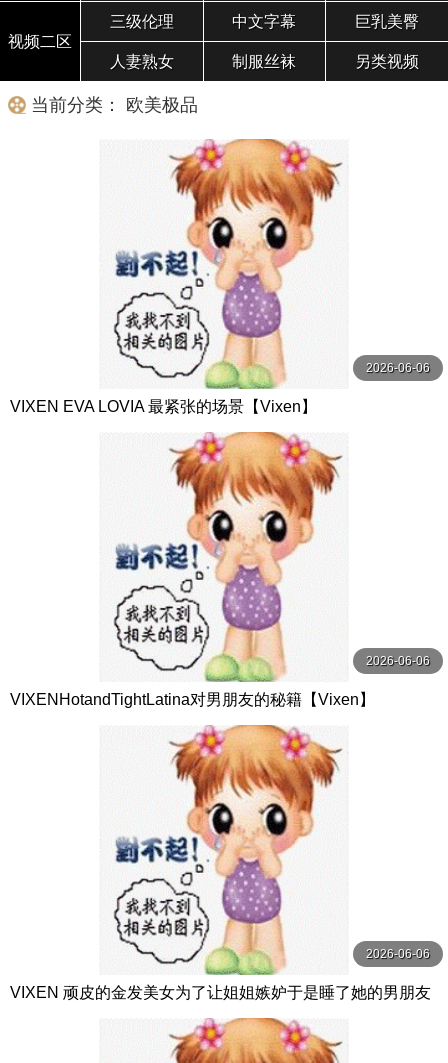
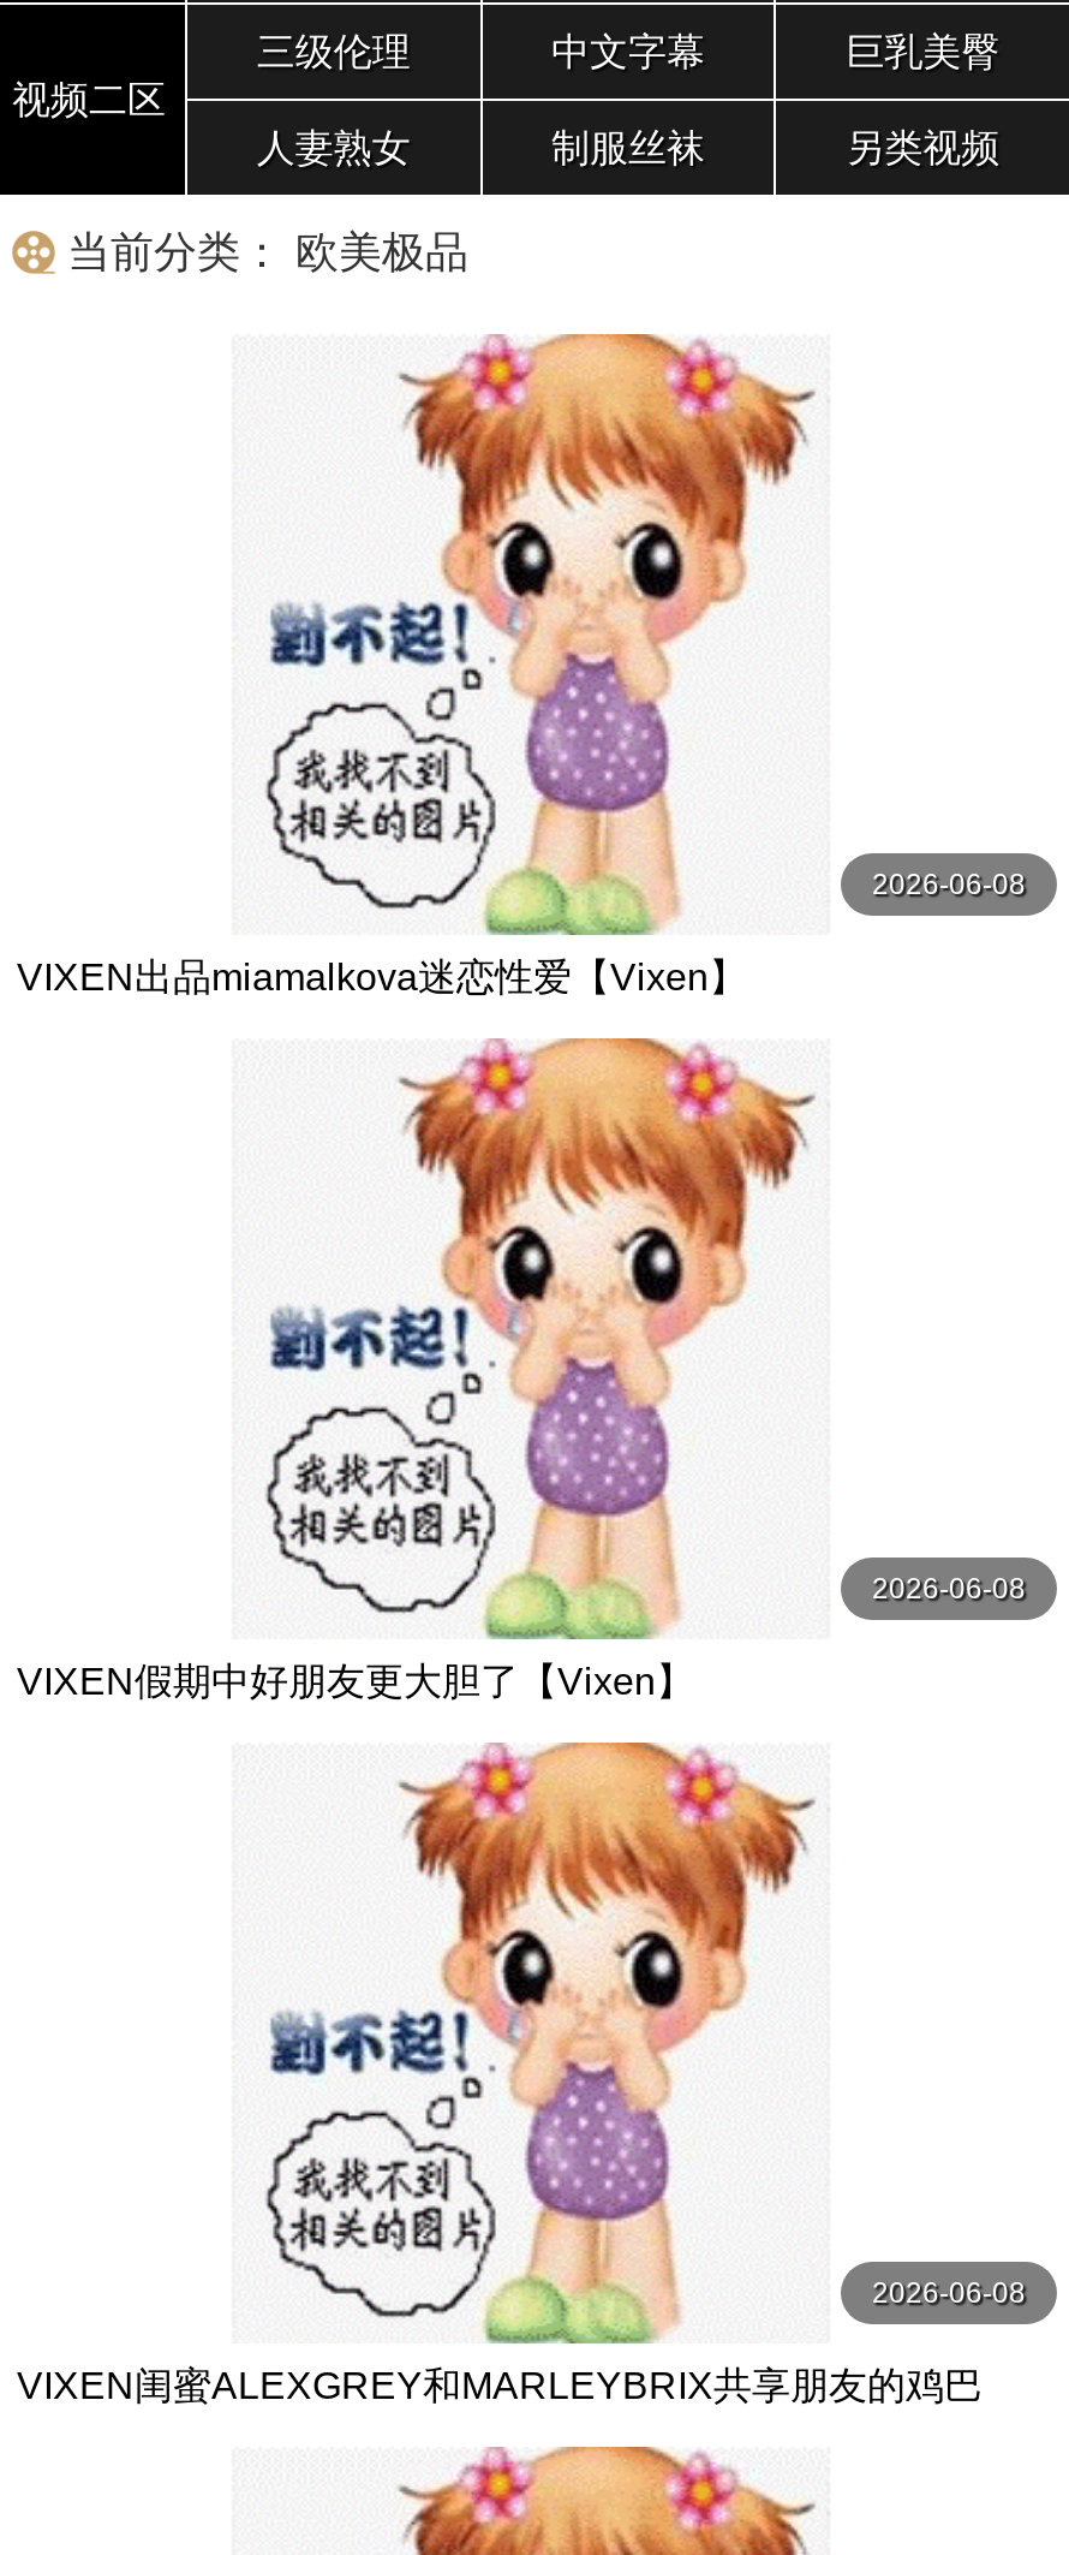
- 2026-06-06
+ 2026-06-08

- VIXEN EVA LOVIA 最紧张的场景【Vixen】
+ VIXEN出品miamalkova迷恋性爱【Vixen】

- 2026-06-06
+ 2026-06-08

- VIXENHotandTightLatina对男朋友的秘籍【Vixen】
+ VIXEN假期中好朋友更大胆了【Vixen】

- 2026-06-06
+ 2026-06-08

- VIXEN 顽皮的金发美女为了让姐姐嫉妒于是睡了她的男朋友
+ VIXEN闺蜜ALEXGREY和MARLEYBRIX共享朋友的鸡巴
